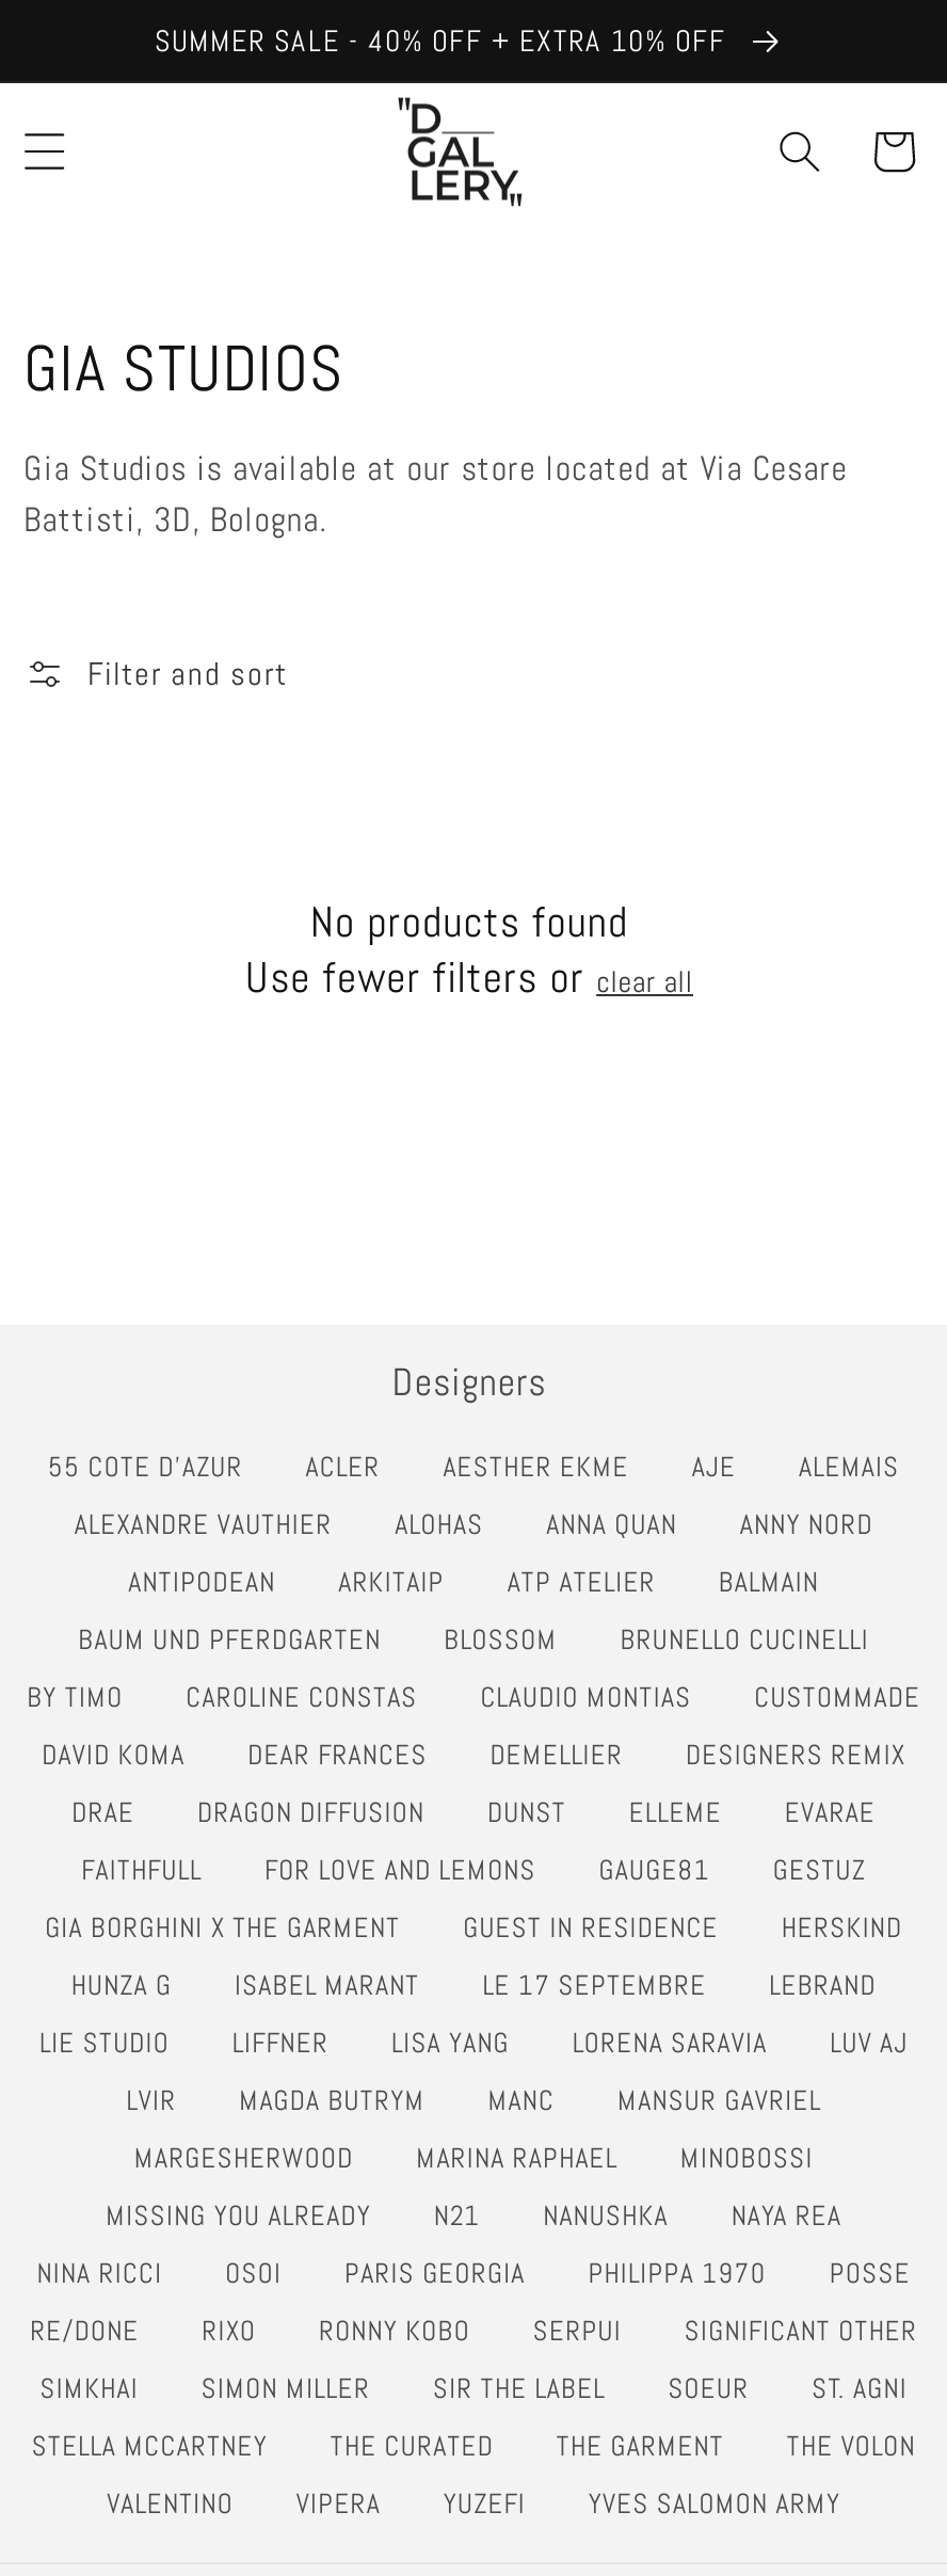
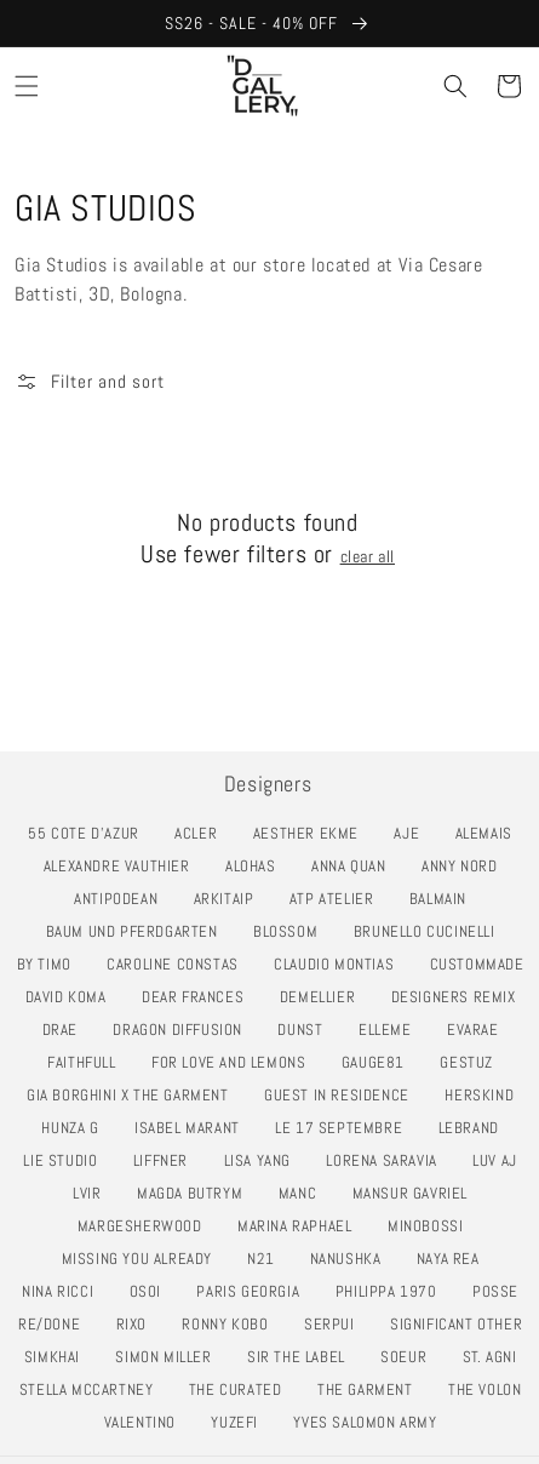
- SUMMER SALE - 40% OFF + EXTRA 10% OFF
+ SS26 - SALE - 40% OFF

- VIPERA
